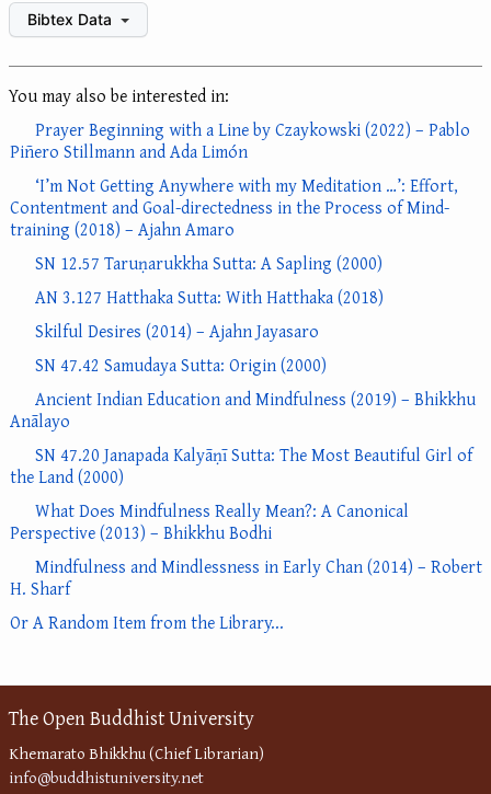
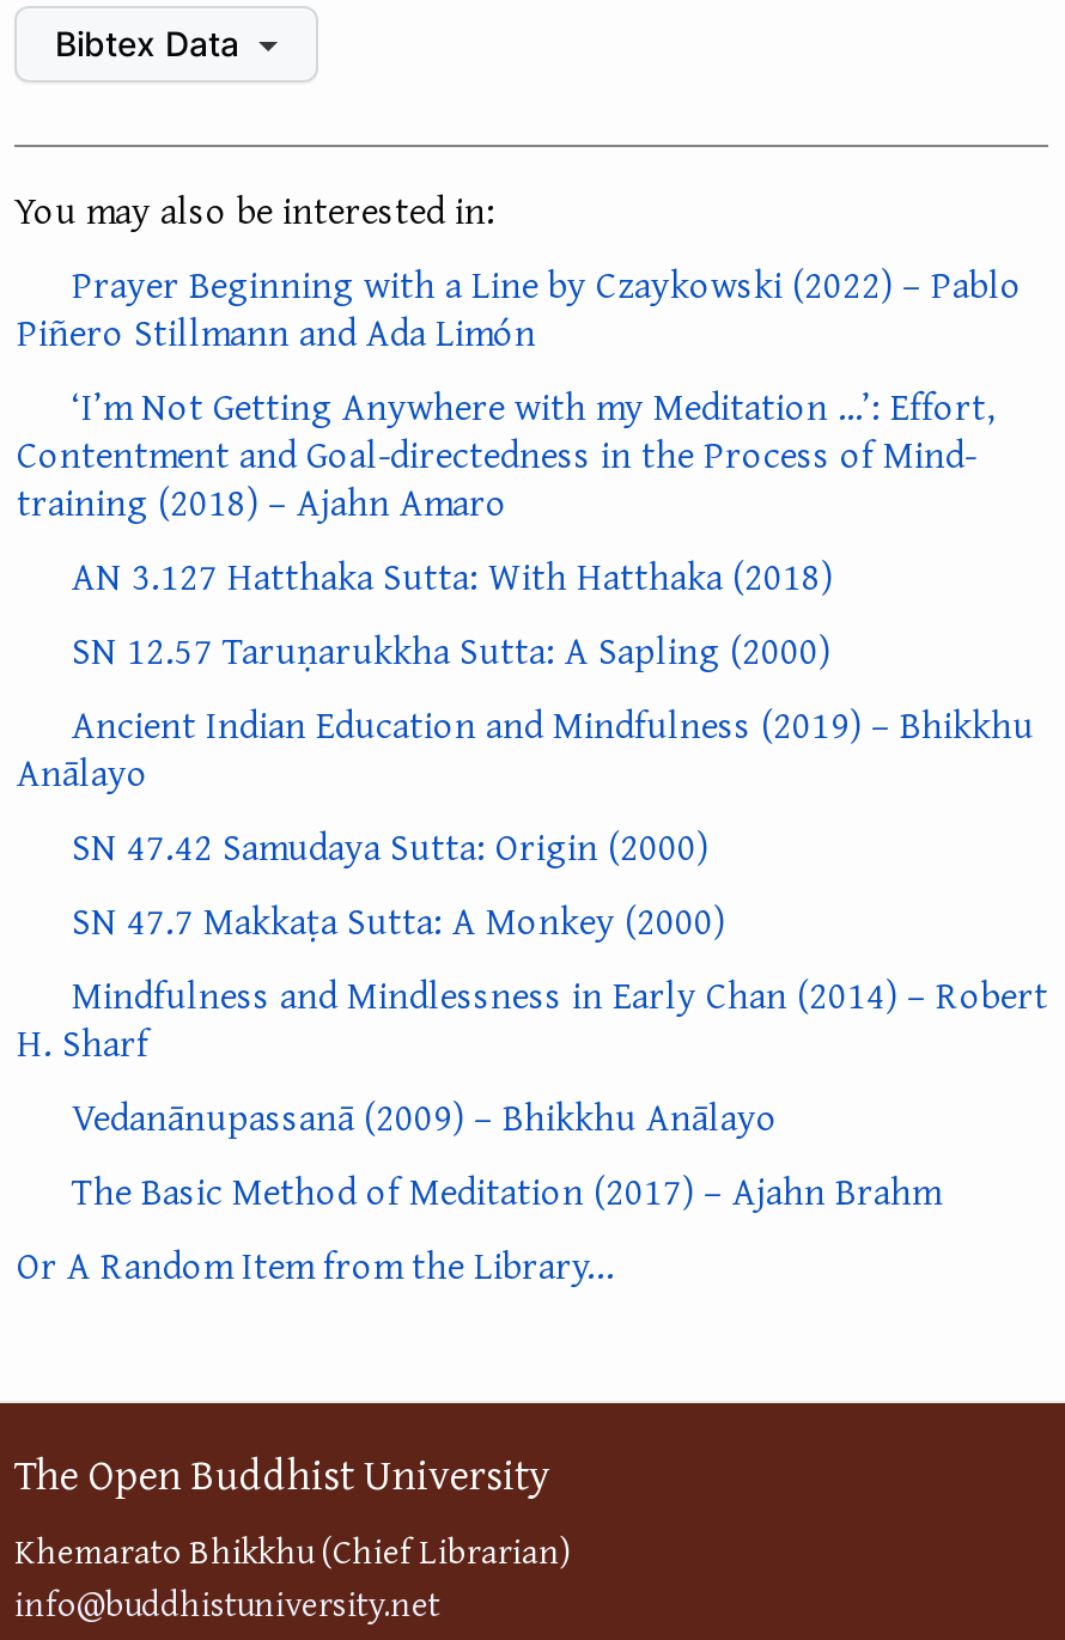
moved down: SN 12.57 Taruṇarukkha Sutta: A Sapling (2000)

moved up: AN 3.127 Hatthaka Sutta: With Hatthaka (2018)

- Skilful Desires (2014) – Ajahn Jayasaro

moved down: SN 47.42 Samudaya Sutta: Origin (2000)

moved up: Ancient Indian Education and Mindfulness (2019) – Bhikkhu | Anālayo

- SN 47.20 Janapada Kalyāṇī Sutta: The Most Beautiful Girl of
- the Land (2000)
- What Does Mindfulness Really Mean?: A Canonical
- Perspective (2013) – Bhikkhu Bodhi
+ SN 47.7 Makkaṭa Sutta: A Monkey (2000)

moved up: Mindfulness and Mindlessness in Early Chan (2014) – Robert | H. Sharf

+ Vedanānupassanā (2009) – Bhikkhu Anālayo
+ The Basic Method of Meditation (2017) – Ajahn Brahm
